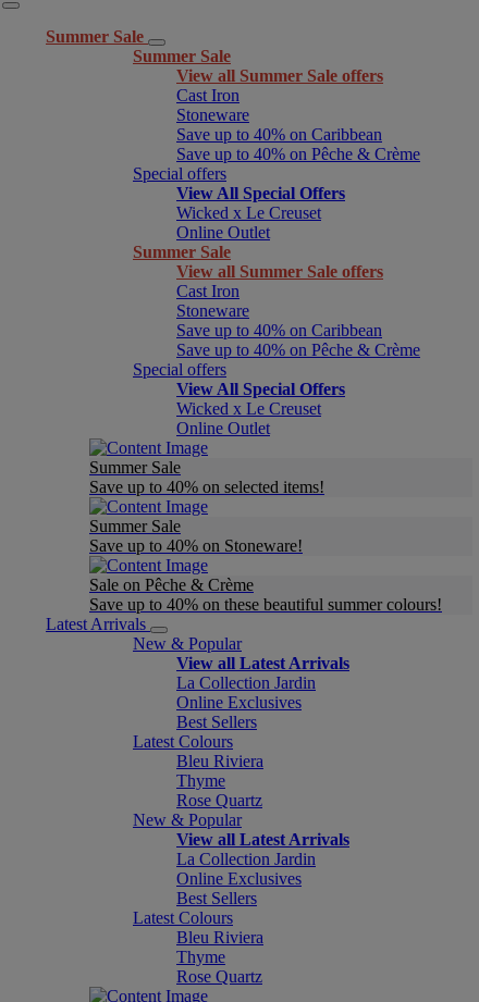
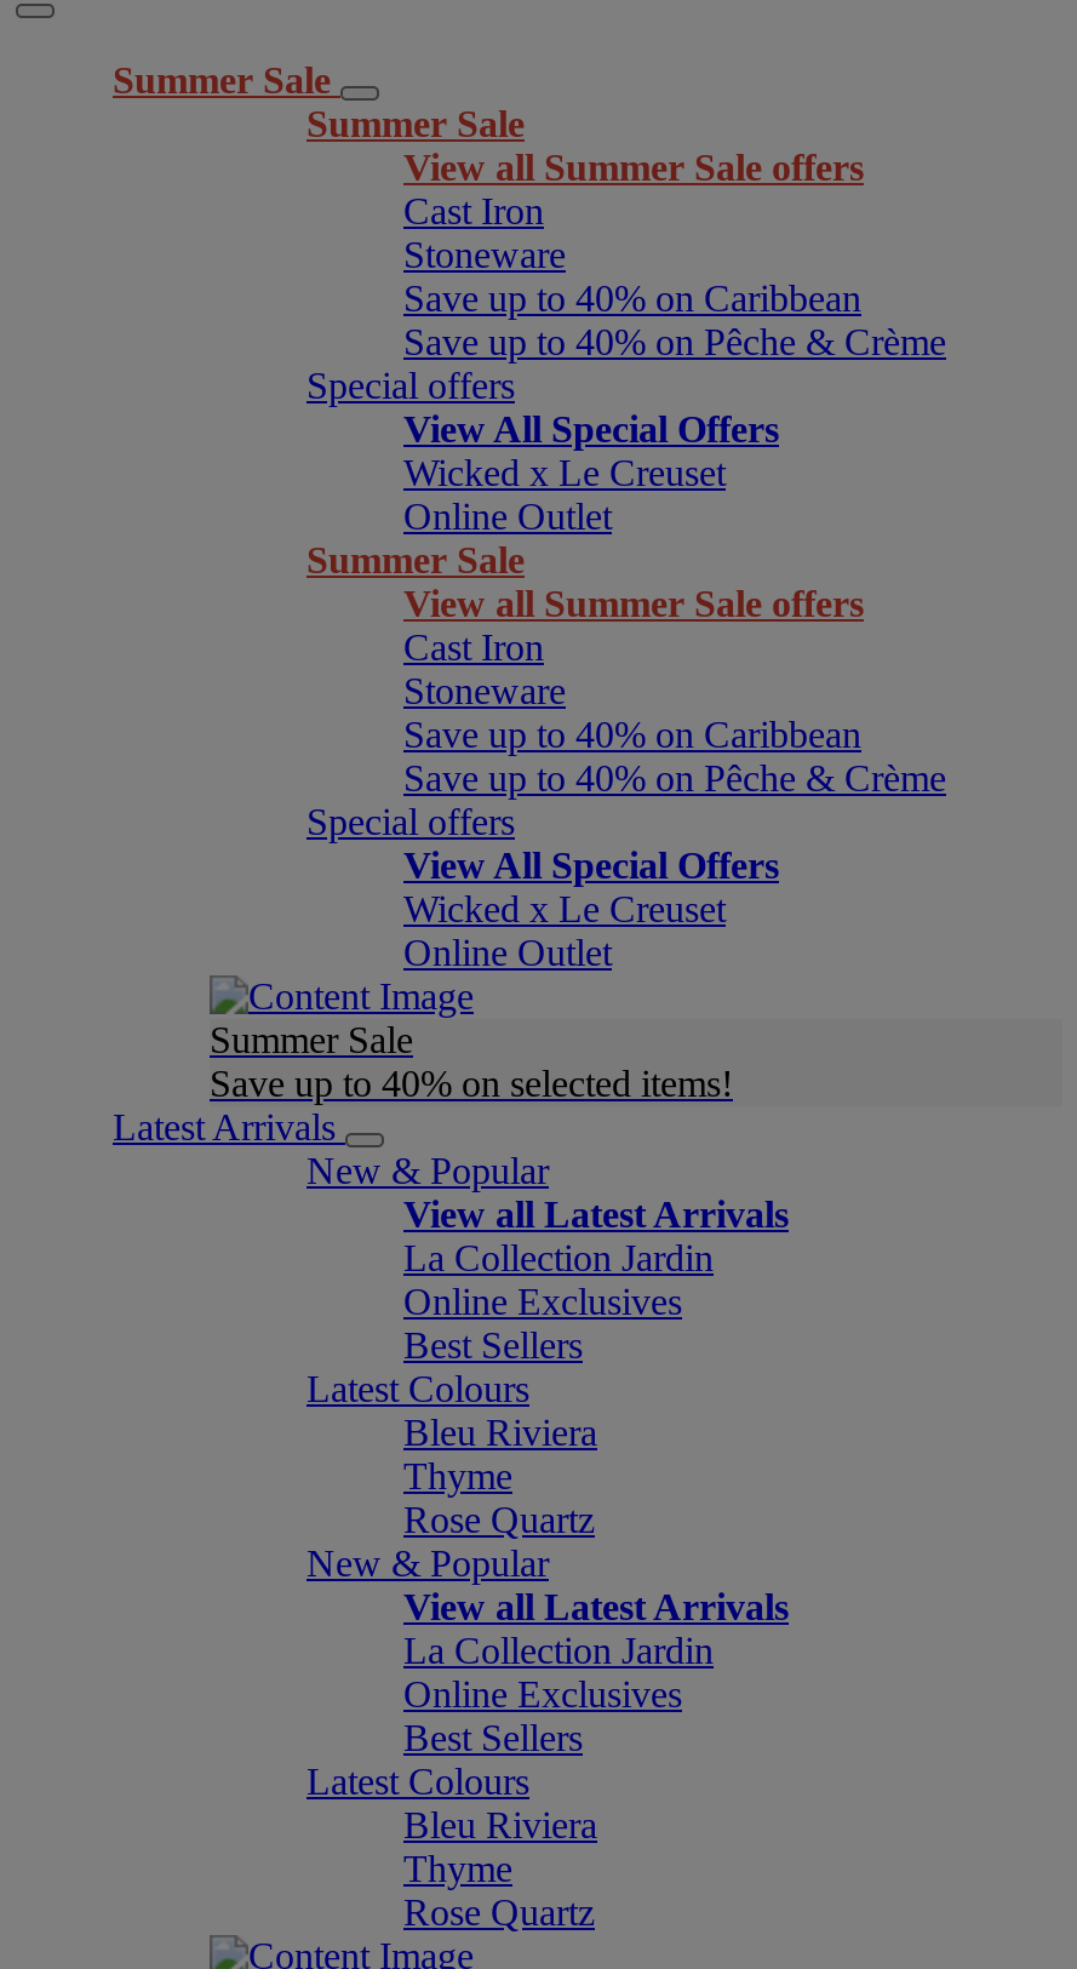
- Summer Sale
- Save up to 40% on Stoneware!
- Sale on Pêche & Crème
- Save up to 40% on these beautiful summer colours!
